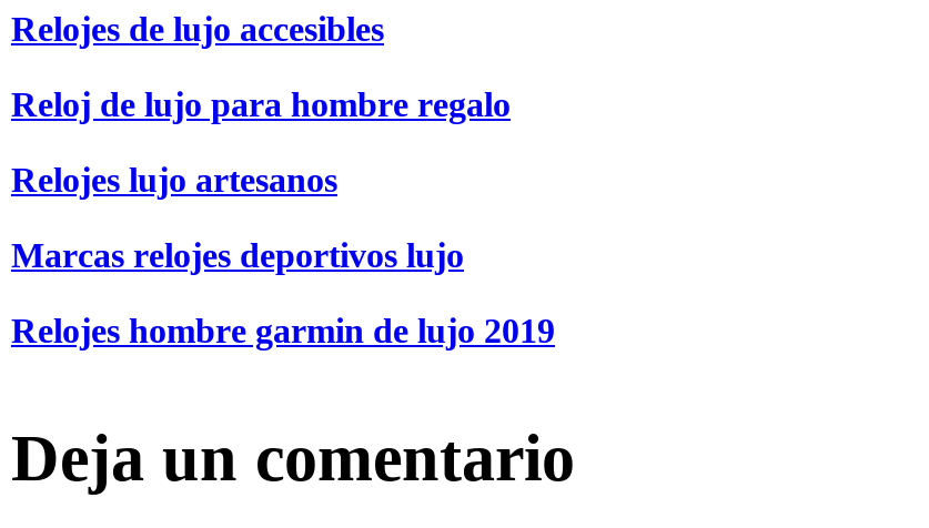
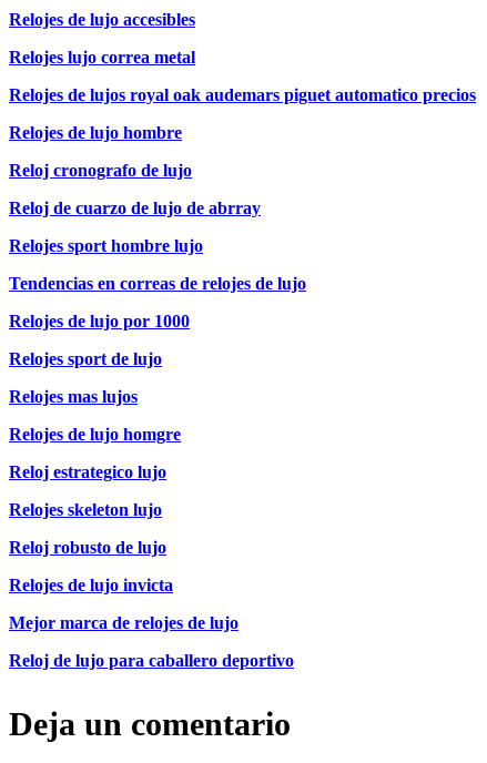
- Reloj de lujo para hombre regalo
- Relojes lujo artesanos
- Marcas relojes deportivos lujo
- Relojes hombre garmin de lujo 2019
+ Relojes lujo correa metal
+ Relojes de lujos royal oak audemars piguet automatico precios
+ Relojes de lujo hombre
+ Reloj cronografo de lujo
+ Reloj de cuarzo de lujo de abrray
+ Relojes sport hombre lujo
+ Tendencias en correas de relojes de lujo
+ Relojes de lujo por 1000
+ Relojes sport de lujo
+ Relojes mas lujos
+ Relojes de lujo homgre
+ Reloj estrategico lujo
+ Relojes skeleton lujo
+ Reloj robusto de lujo
+ Relojes de lujo invicta
+ Mejor marca de relojes de lujo
+ Reloj de lujo para caballero deportivo
